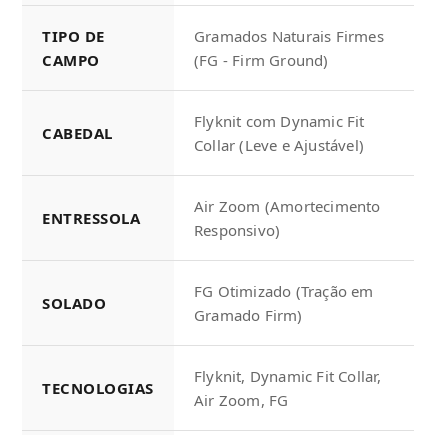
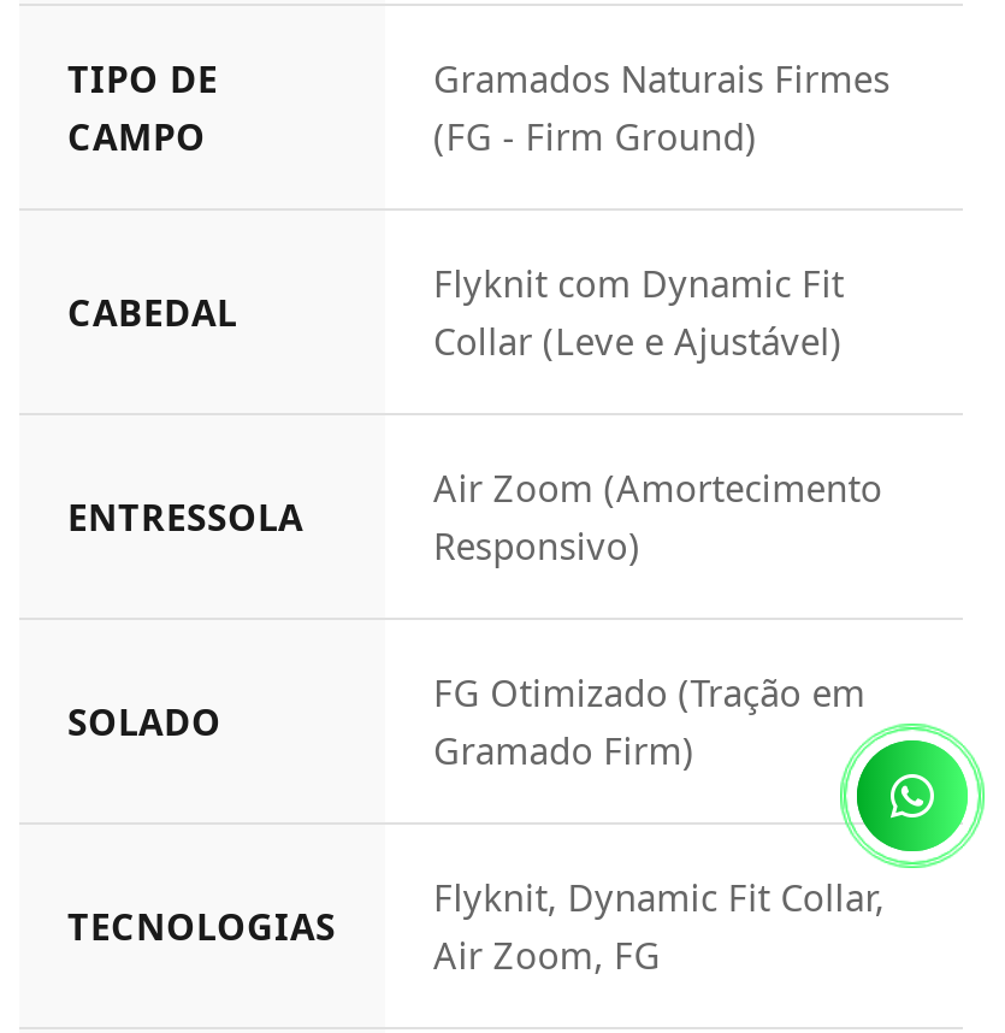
+ [image]
